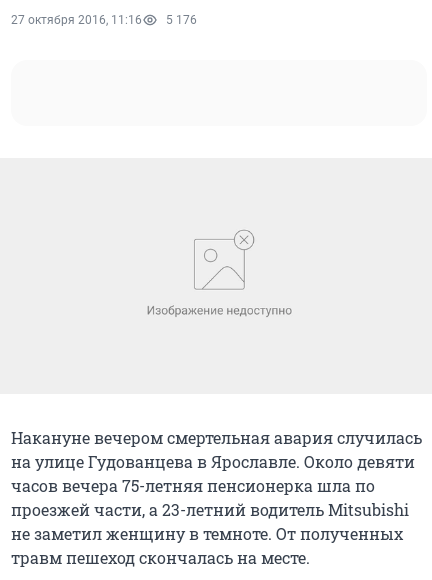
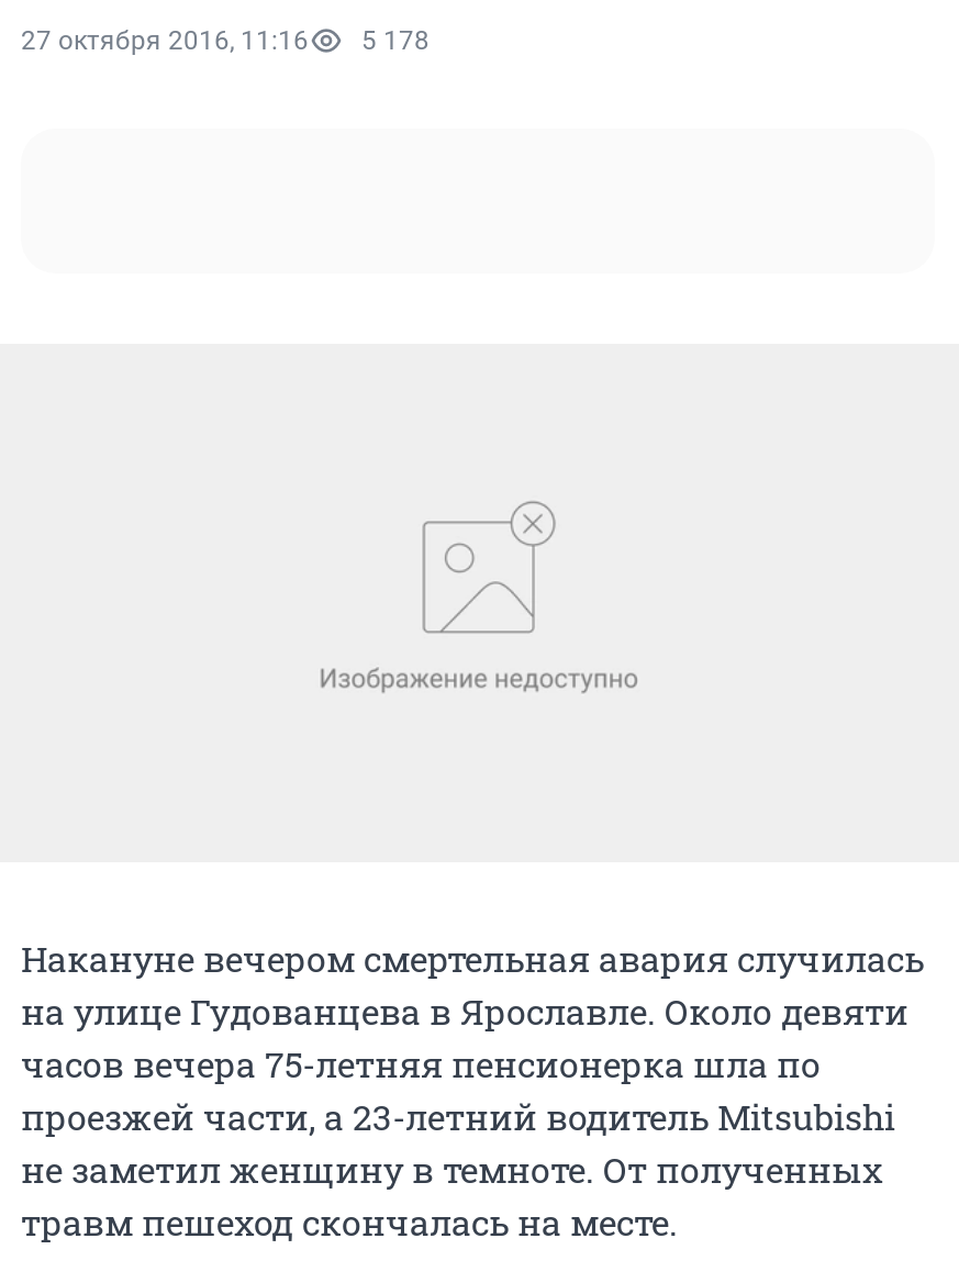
- 27 октября 2016, 11:16 5 176
+ 27 октября 2016, 11:16 5 178
